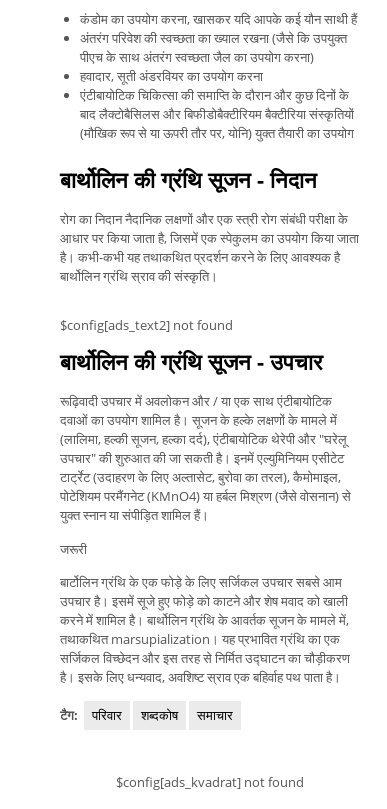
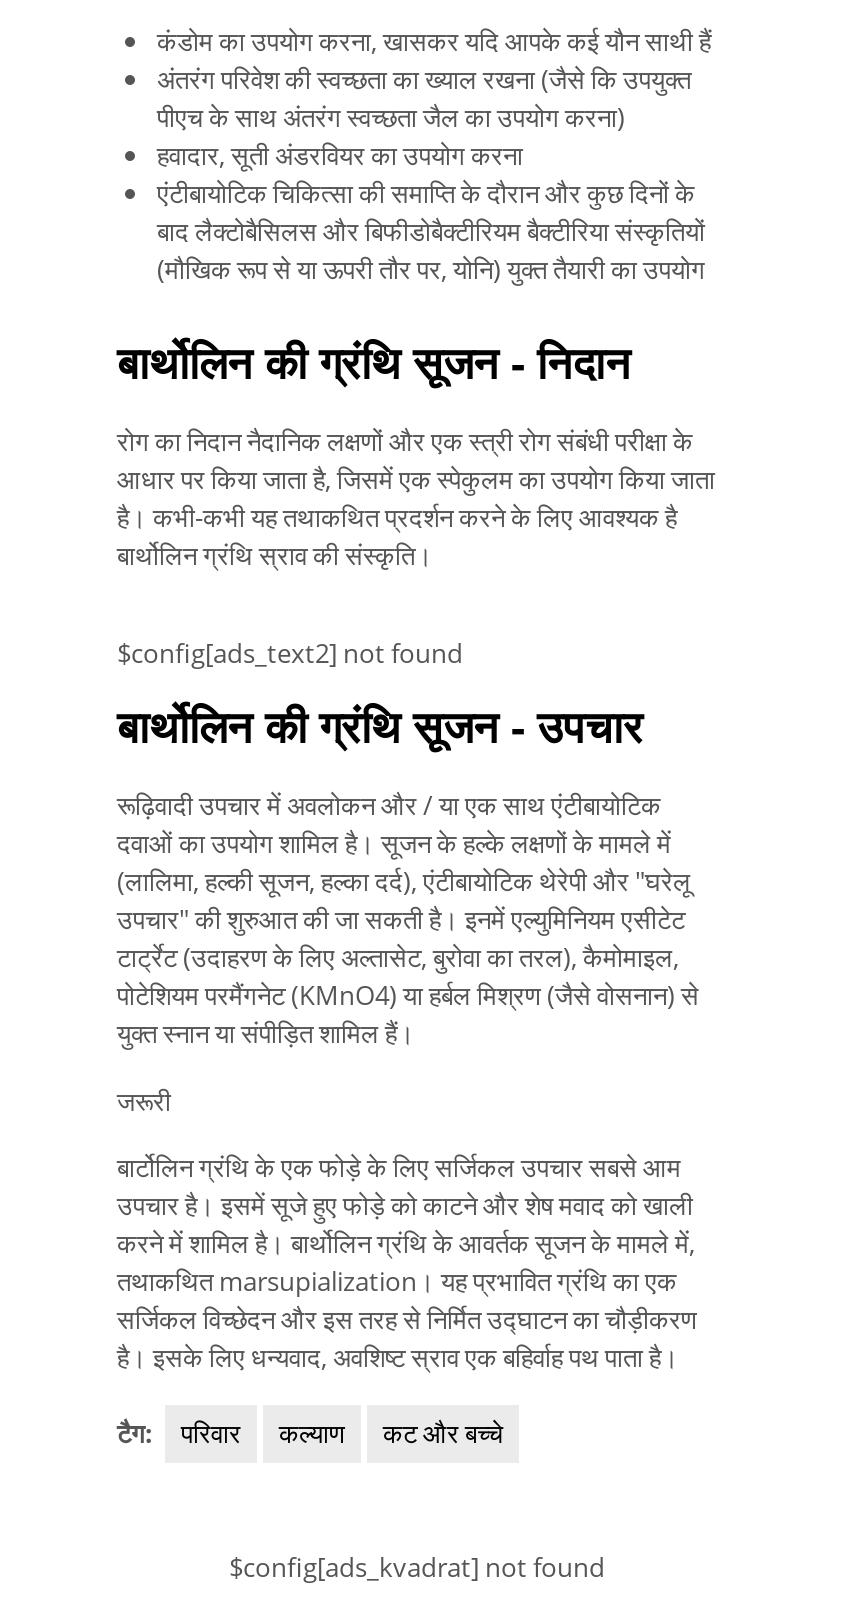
- शब्दकोष
- समाचार
+ कल्याण
+ कट और बच्चे
